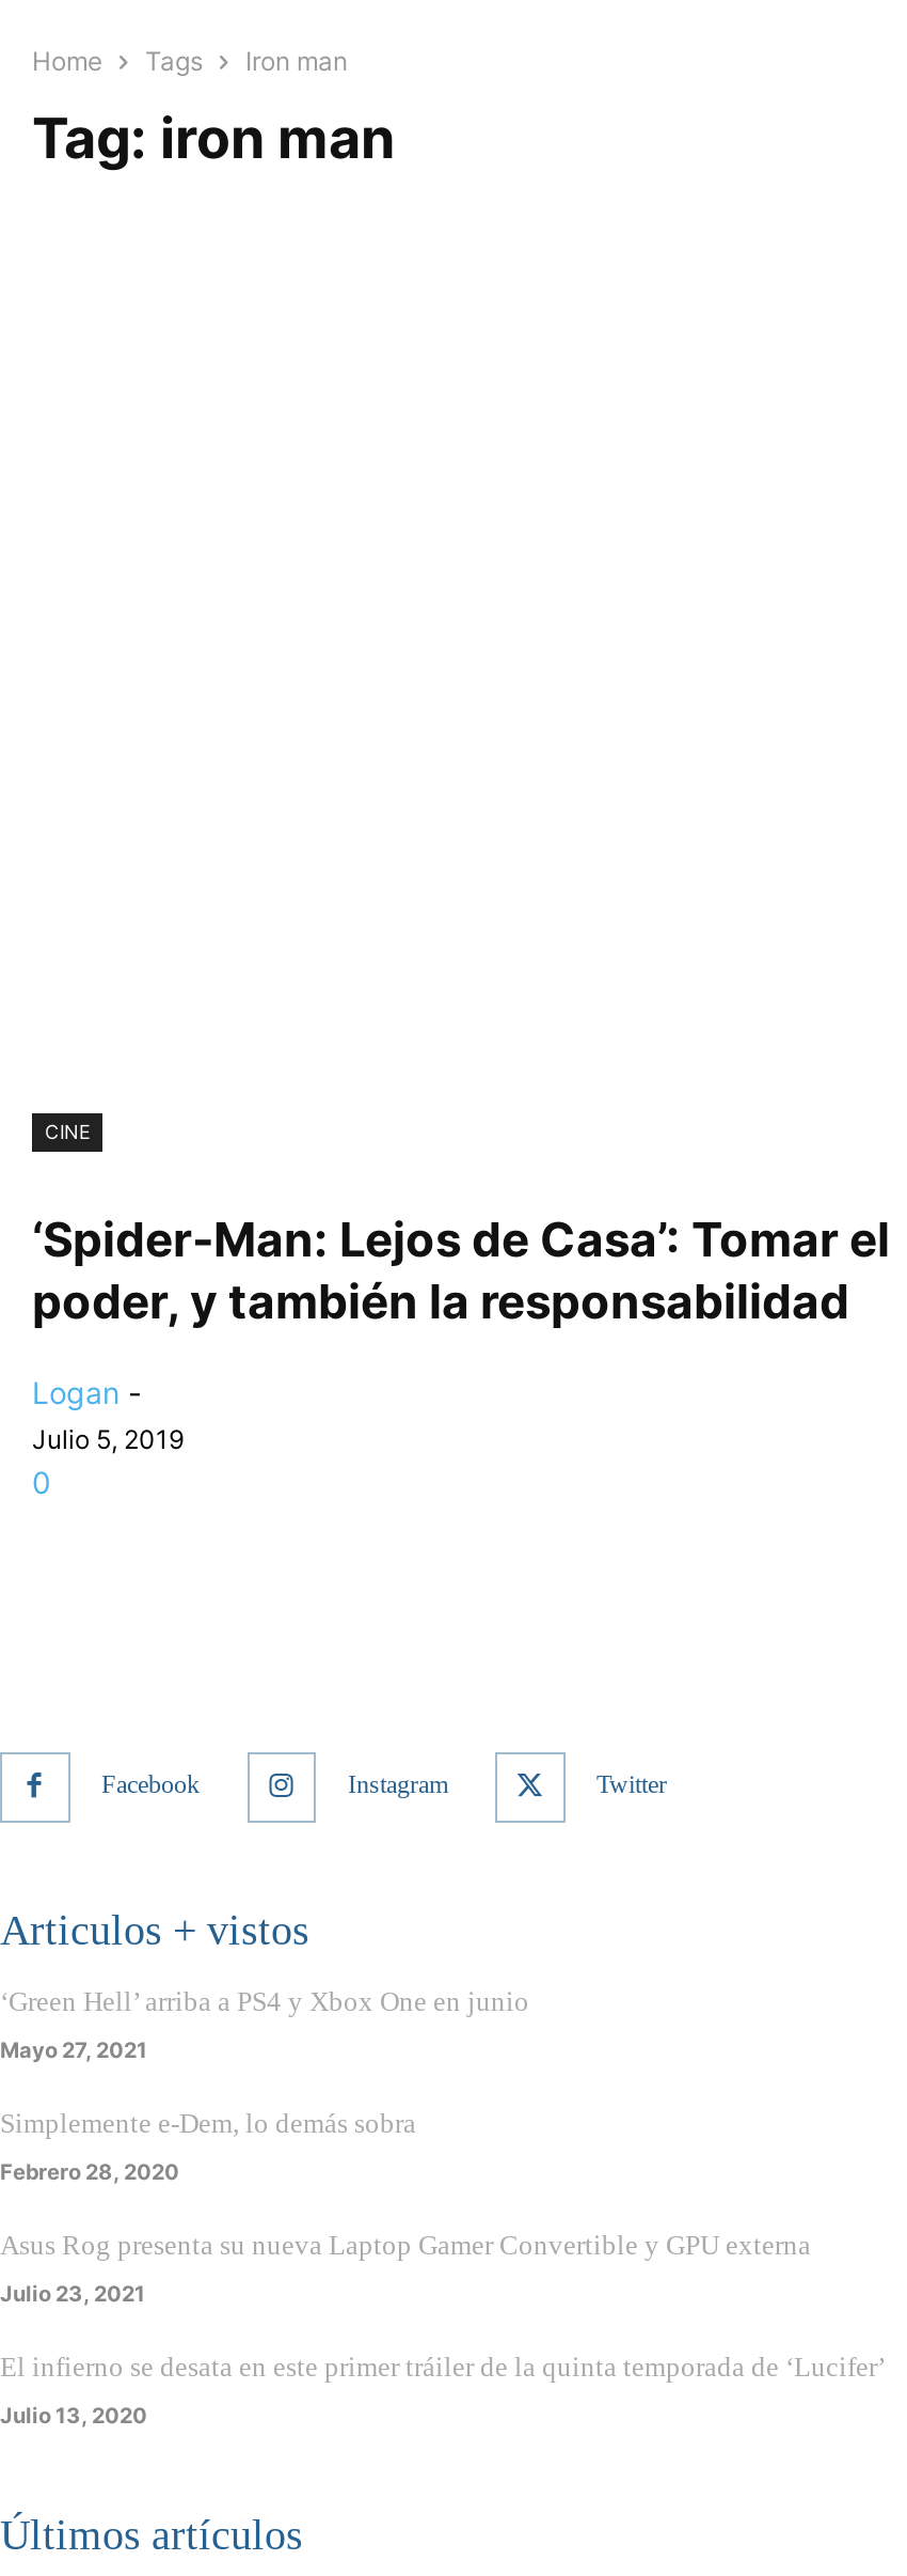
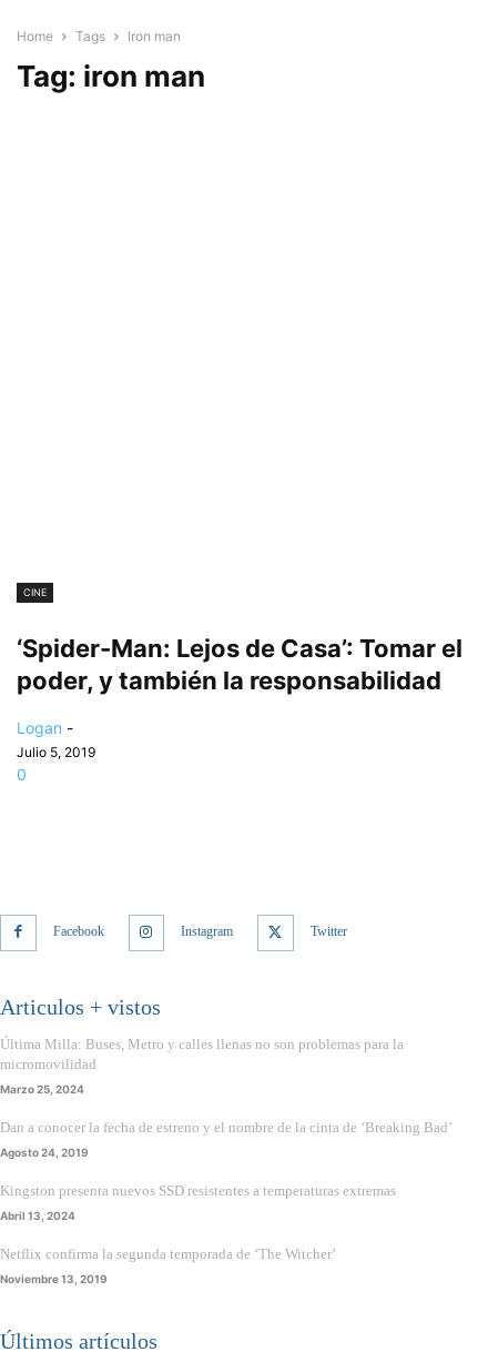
- ‘Green Hell’ arriba a PS4 y Xbox One en junio
+ Última Milla: Buses, Metro y calles llenas no son problemas para la
+ micromovilidad

- Mayo 27, 2021
+ Marzo 25, 2024

- Simplemente e-Dem, lo demás sobra
+ Dan a conocer la fecha de estreno y el nombre de la cinta de ‘Breaking Bad’

- Febrero 28, 2020
+ Agosto 24, 2019

- Asus Rog presenta su nueva Laptop Gamer Convertible y GPU externa
+ Kingston presenta nuevos SSD resistentes a temperaturas extremas

- Julio 23, 2021
+ Abril 13, 2024

- El infierno se desata en este primer tráiler de la quinta temporada de ‘Lucifer’
+ Netflix confirma la segunda temporada de ‘The Witcher’

- Julio 13, 2020
+ Noviembre 13, 2019
